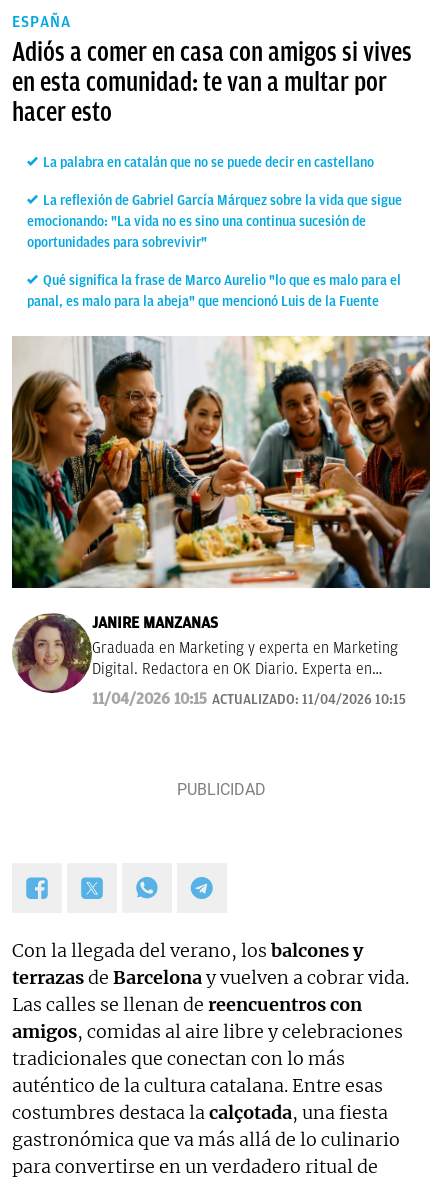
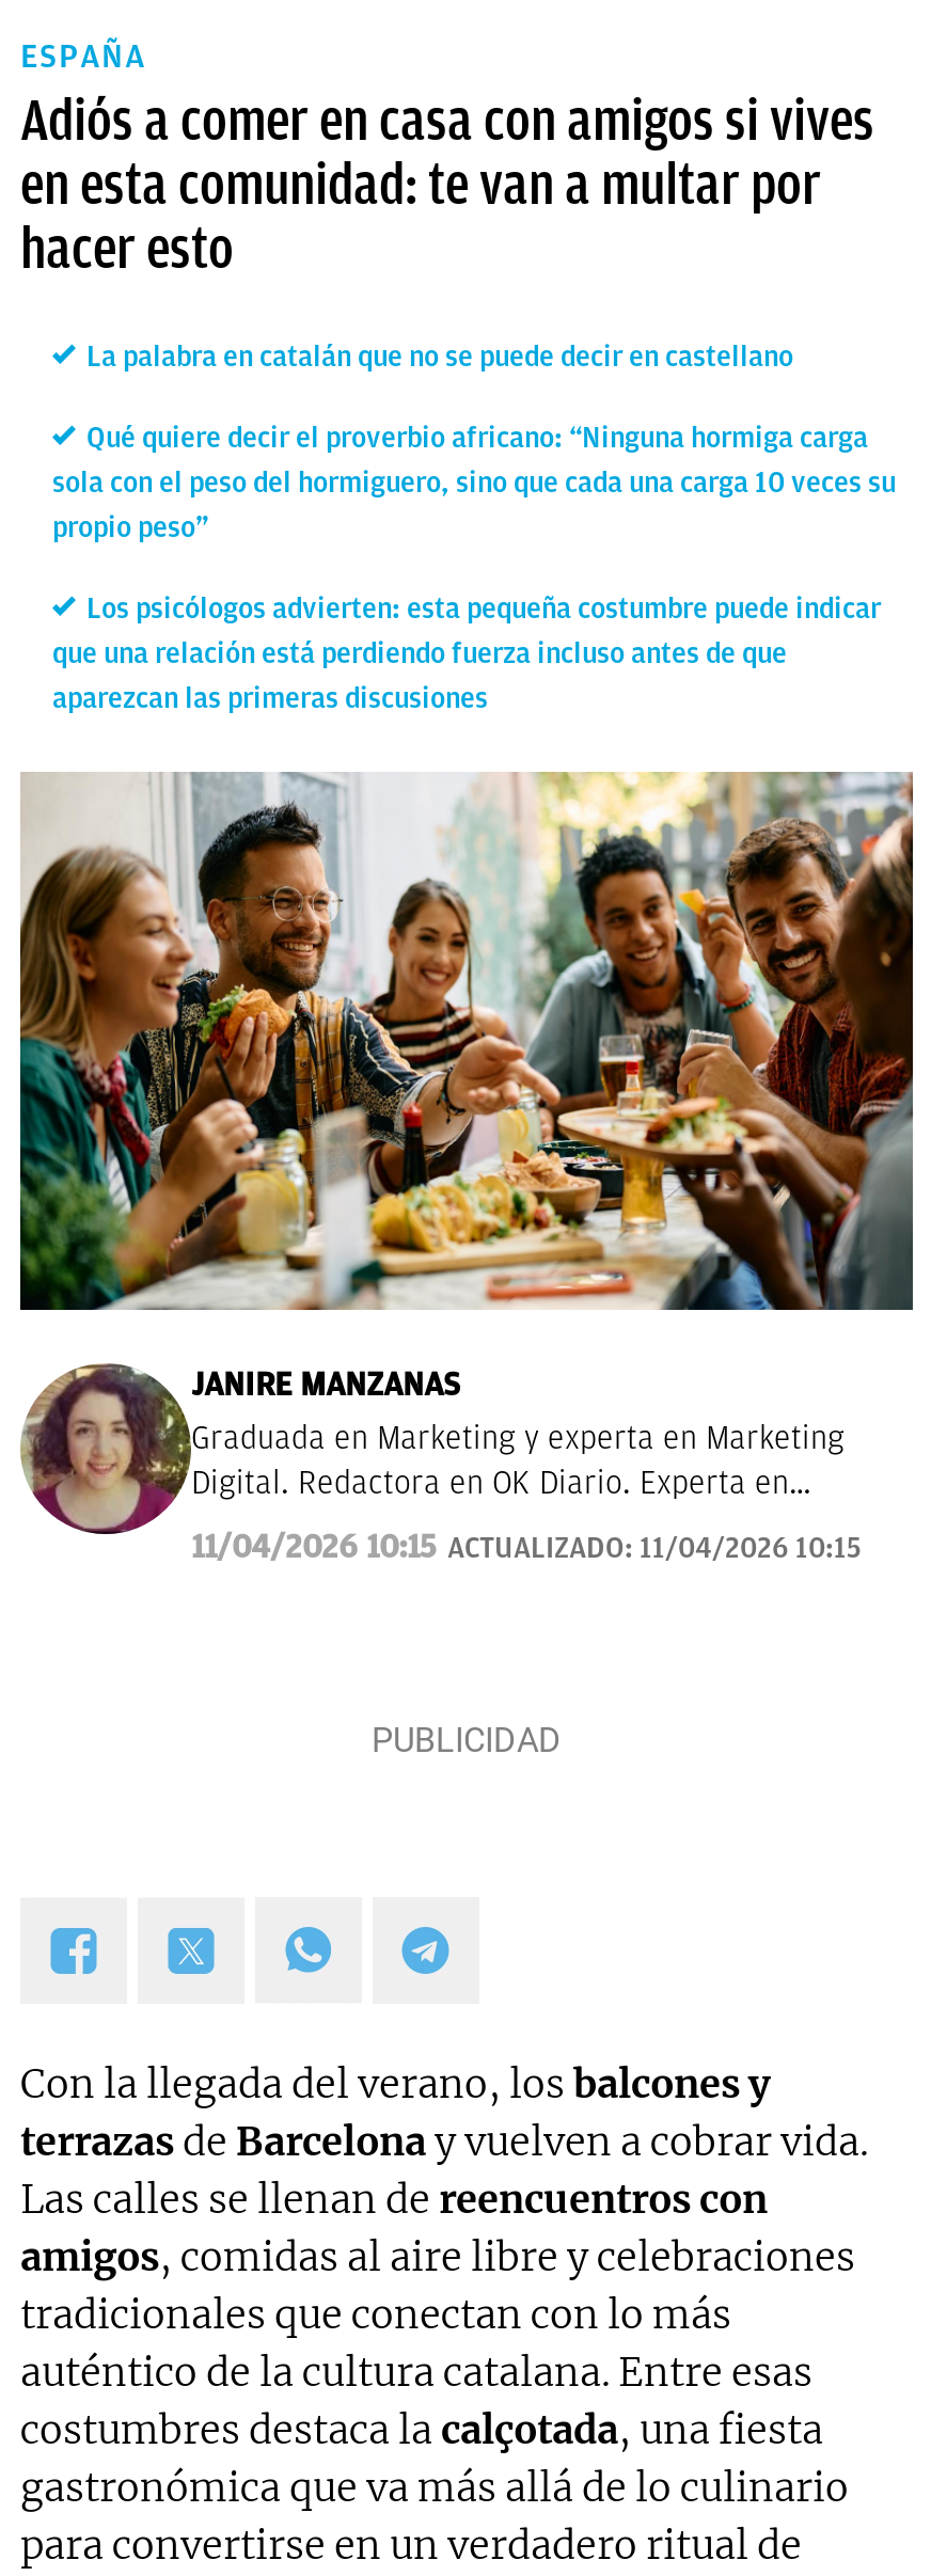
- La reflexión de Gabriel García Márquez sobre la vida que sigue
- emocionando: "La vida no es sino una continua sucesión de
- oportunidades para sobrevivir"
+ Qué quiere decir el proverbio africano: “Ninguna hormiga carga
+ sola con el peso del hormiguero, sino que cada una carga 10 veces su
+ propio peso”

- Qué significa la frase de Marco Aurelio "lo que es malo para el
- panal, es malo para la abeja" que mencionó Luis de la Fuente
+ Los psicólogos advierten: esta pequeña costumbre puede indicar
+ que una relación está perdiendo fuerza incluso antes de que
+ aparezcan las primeras discusiones
